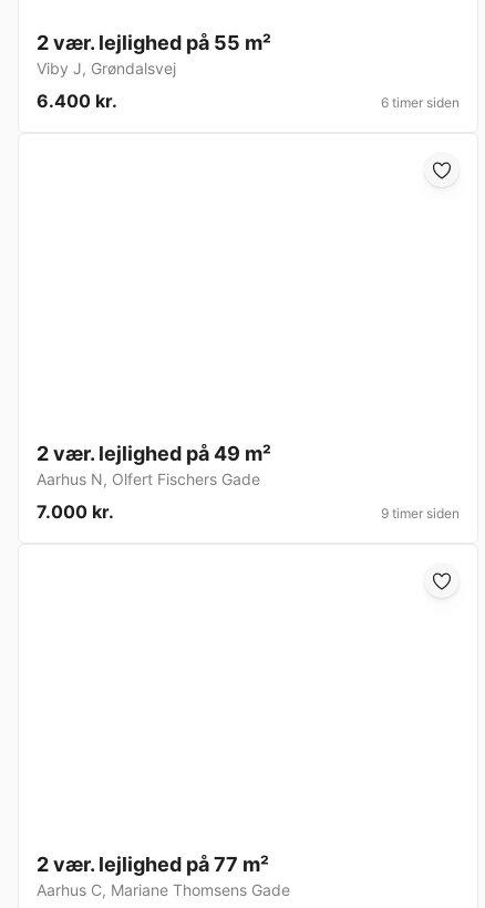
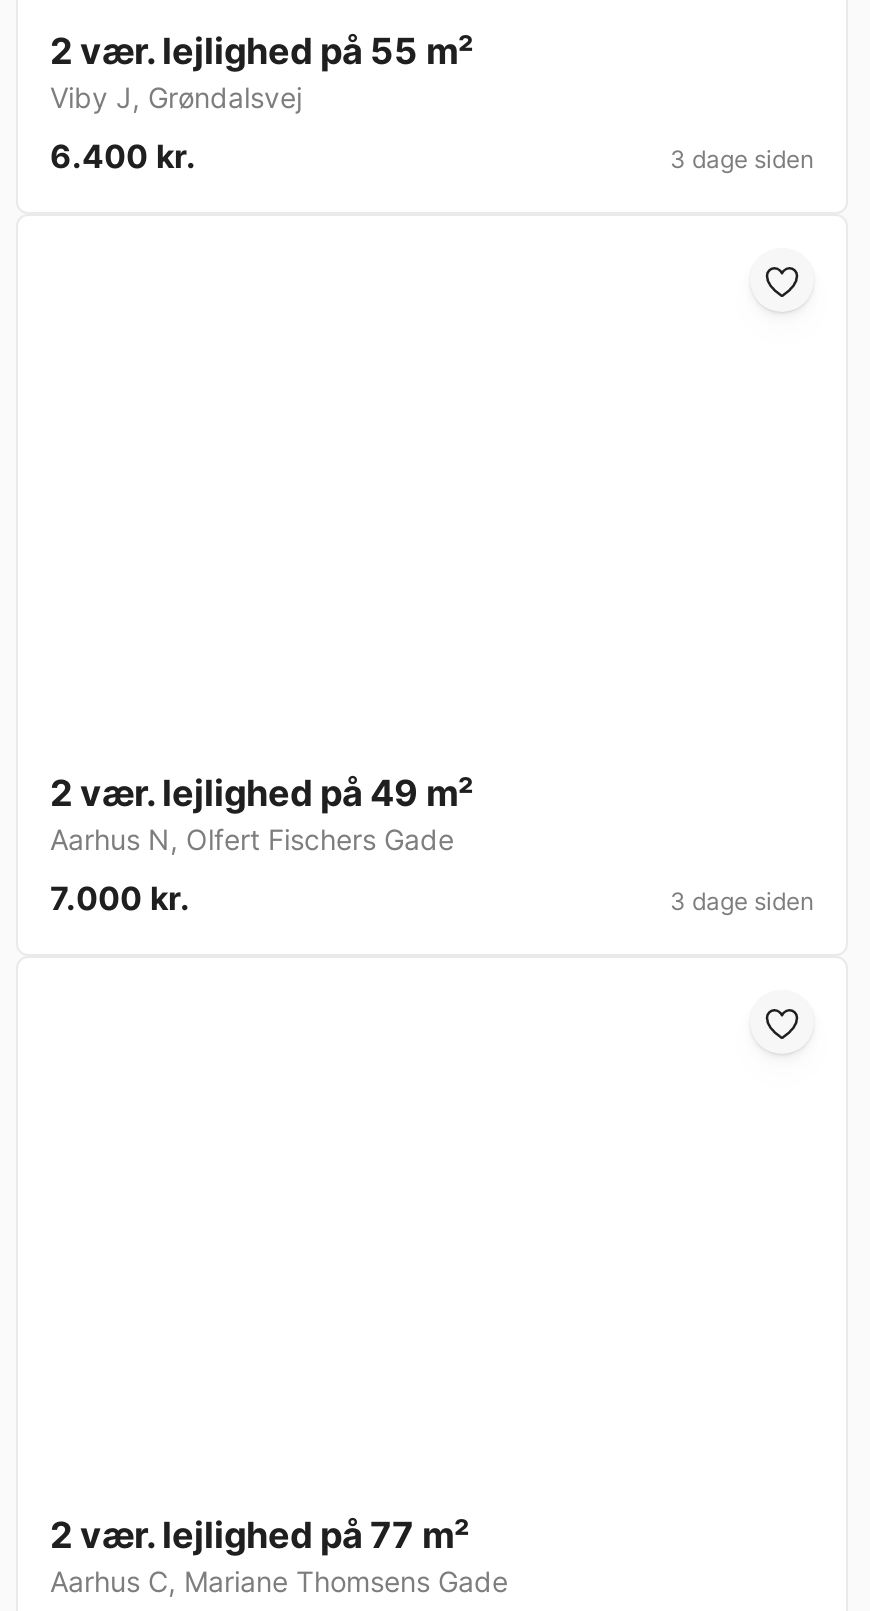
- 6 timer siden
+ 3 dage siden

- 9 timer siden
+ 3 dage siden
